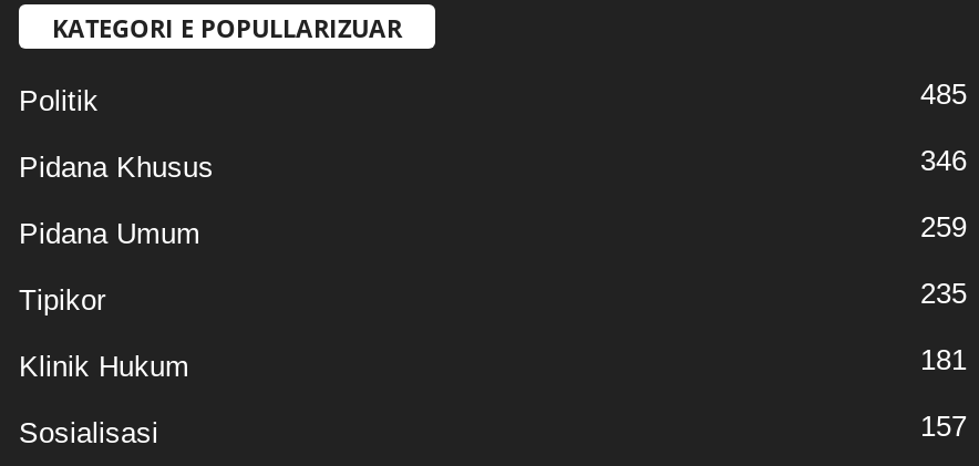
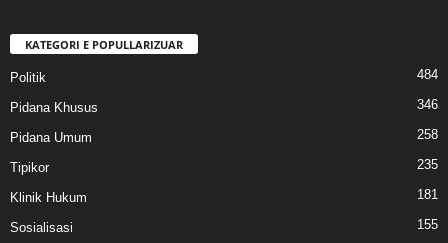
- 485
+ 484

- 259
+ 258

- 157
+ 155
